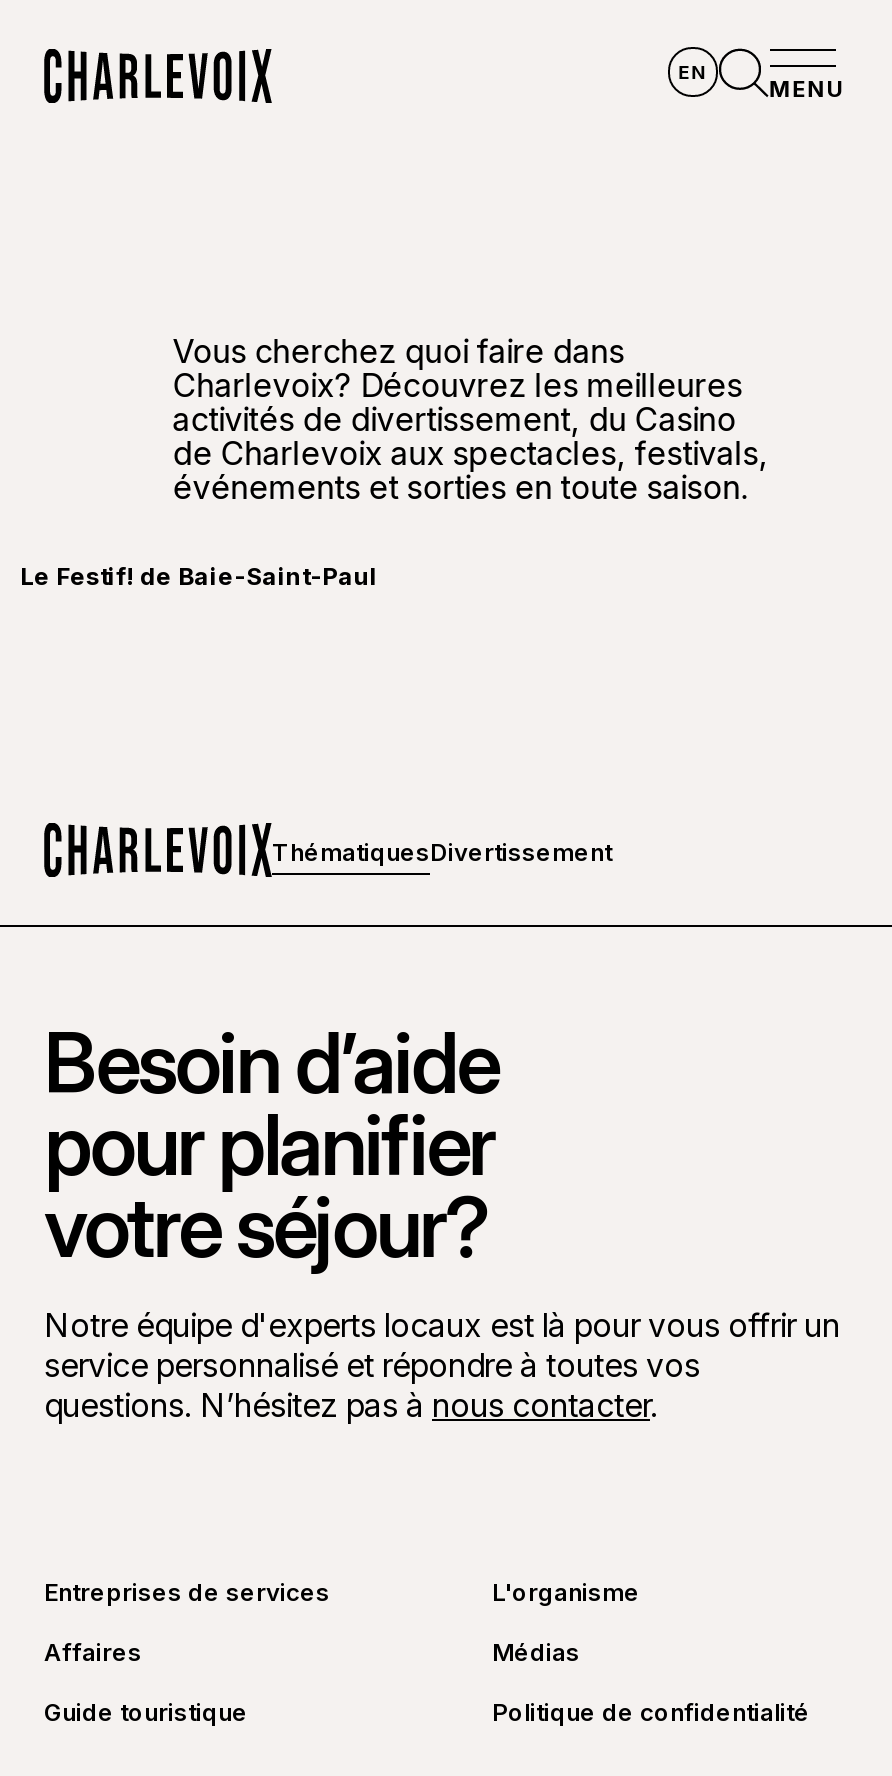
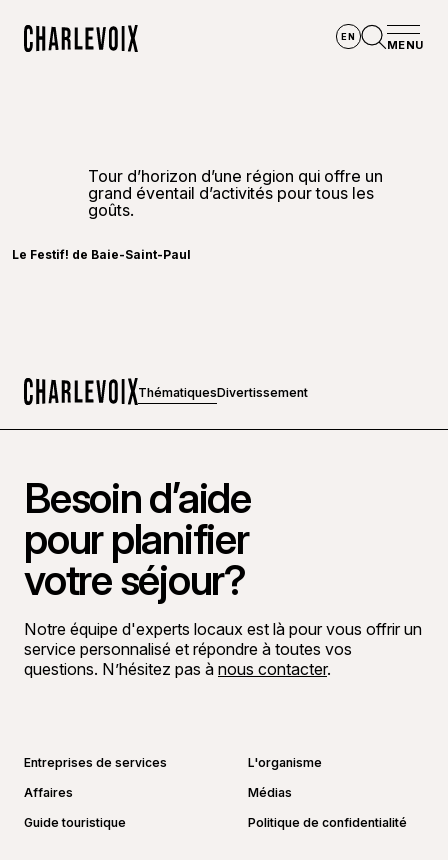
- Vous cherchez quoi faire dans
- Charlevoix? Découvrez les meilleures
- activités de divertissement, du Casino
- de Charlevoix aux spectacles, festivals,
- événements et sorties en toute saison.
+ Tour d’horizon d’une région qui offre un
+ grand éventail d’activités pour tous les
+ goûts.
